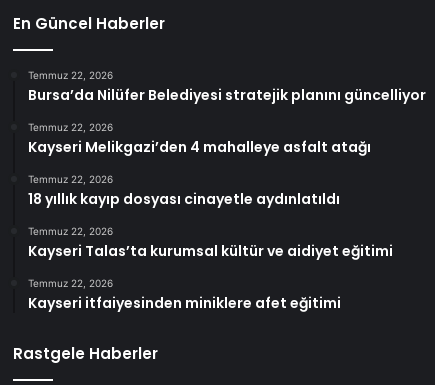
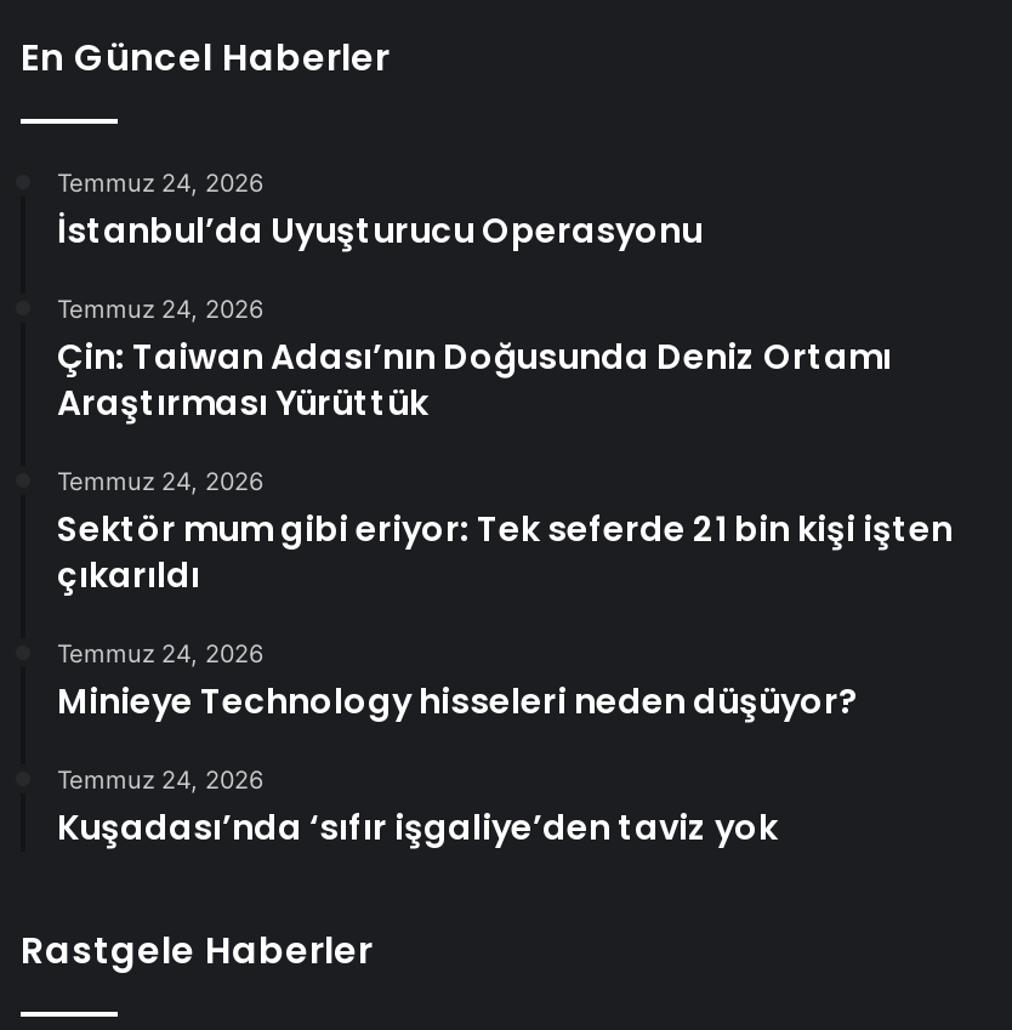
- Temmuz 22, 2026
- Bursa’da Nilüfer Belediyesi stratejik planını güncelliyor
+ Temmuz 24, 2026
+ İstanbul’da Uyuşturucu Operasyonu

- Temmuz 22, 2026
- Kayseri Melikgazi’den 4 mahalleye asfalt atağı
+ Temmuz 24, 2026
+ Çin: Taiwan Adası’nın Doğusunda Deniz Ortamı
+ Araştırması Yürüttük

- Temmuz 22, 2026
- 18 yıllık kayıp dosyası cinayetle aydınlatıldı
+ Temmuz 24, 2026
+ Sektör mum gibi eriyor: Tek seferde 21 bin kişi işten
+ çıkarıldı

- Temmuz 22, 2026
- Kayseri Talas’ta kurumsal kültür ve aidiyet eğitimi
+ Temmuz 24, 2026
+ Minieye Technology hisseleri neden düşüyor?

- Temmuz 22, 2026
- Kayseri itfaiyesinden miniklere afet eğitimi
+ Temmuz 24, 2026
+ Kuşadası’nda ‘sıfır işgaliye’den taviz yok
